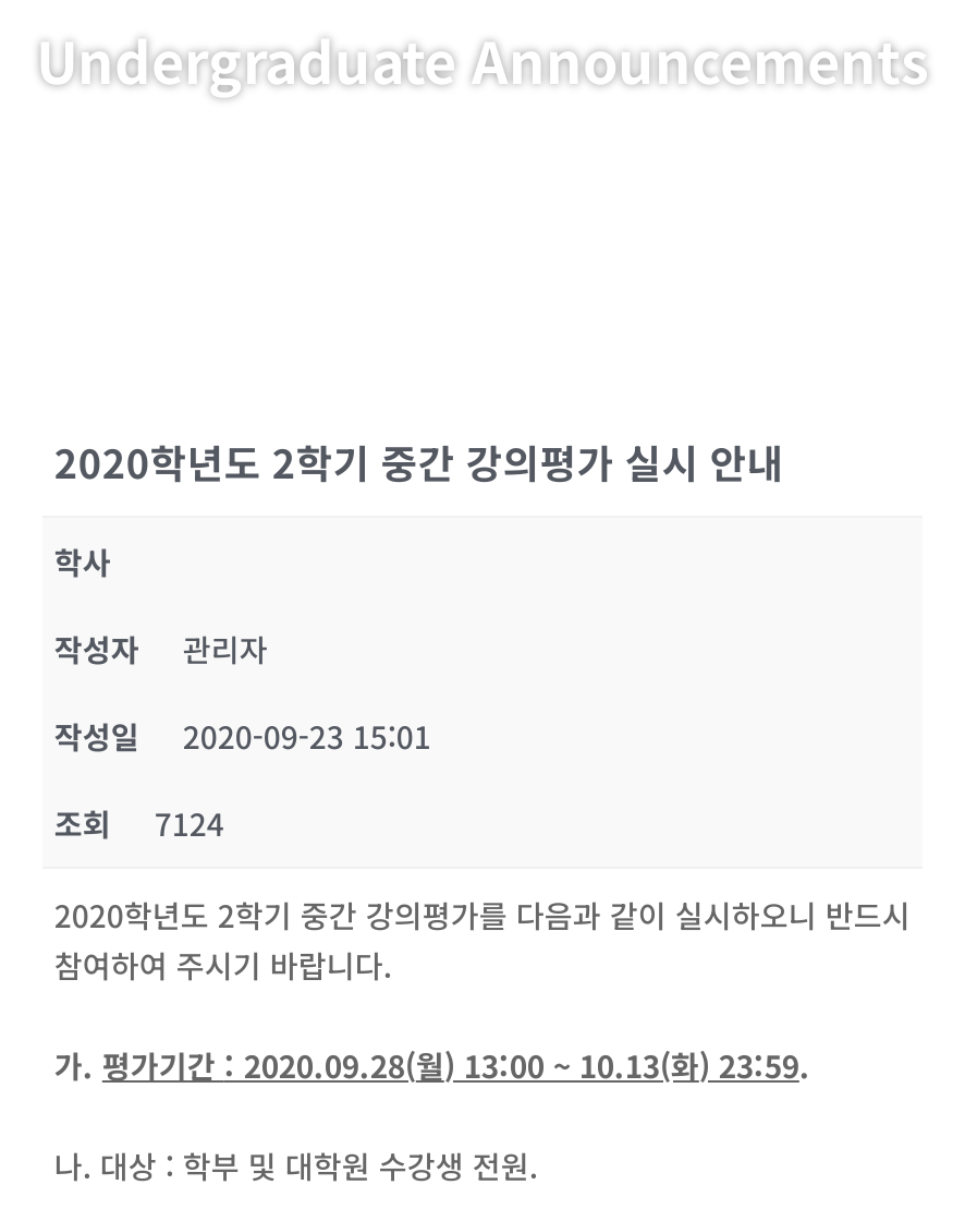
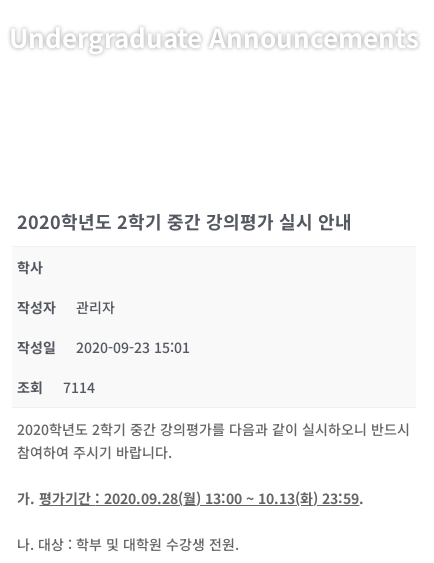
- 조회 7124
+ 조회 7114
